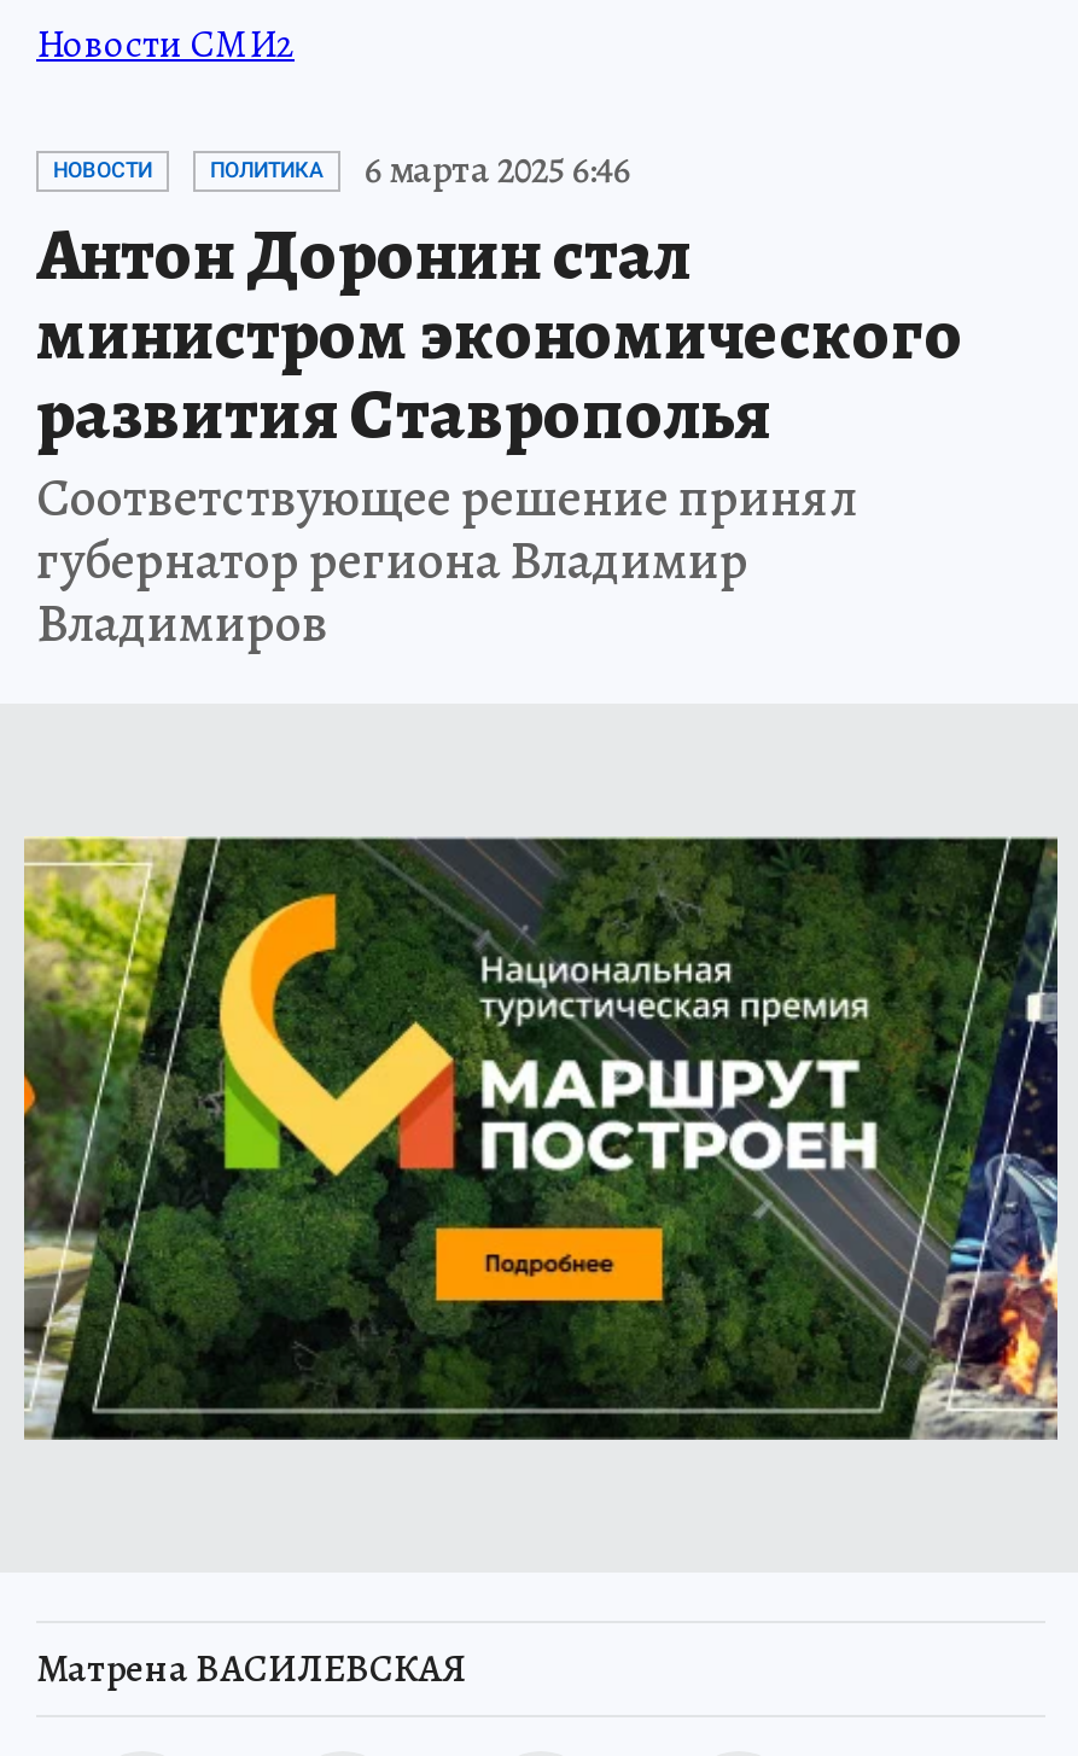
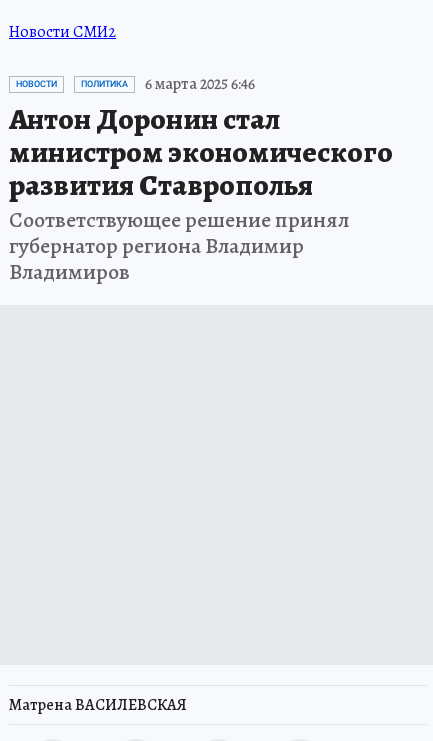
- [image]
